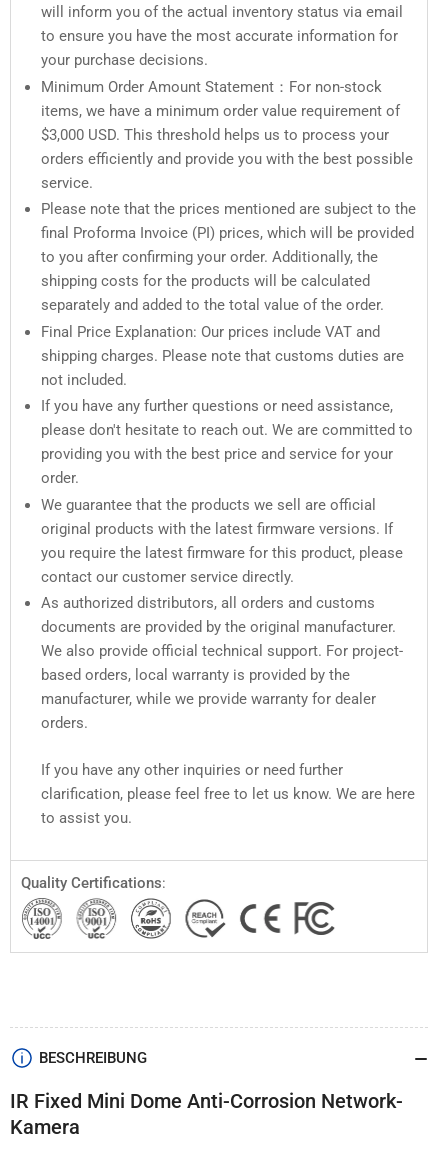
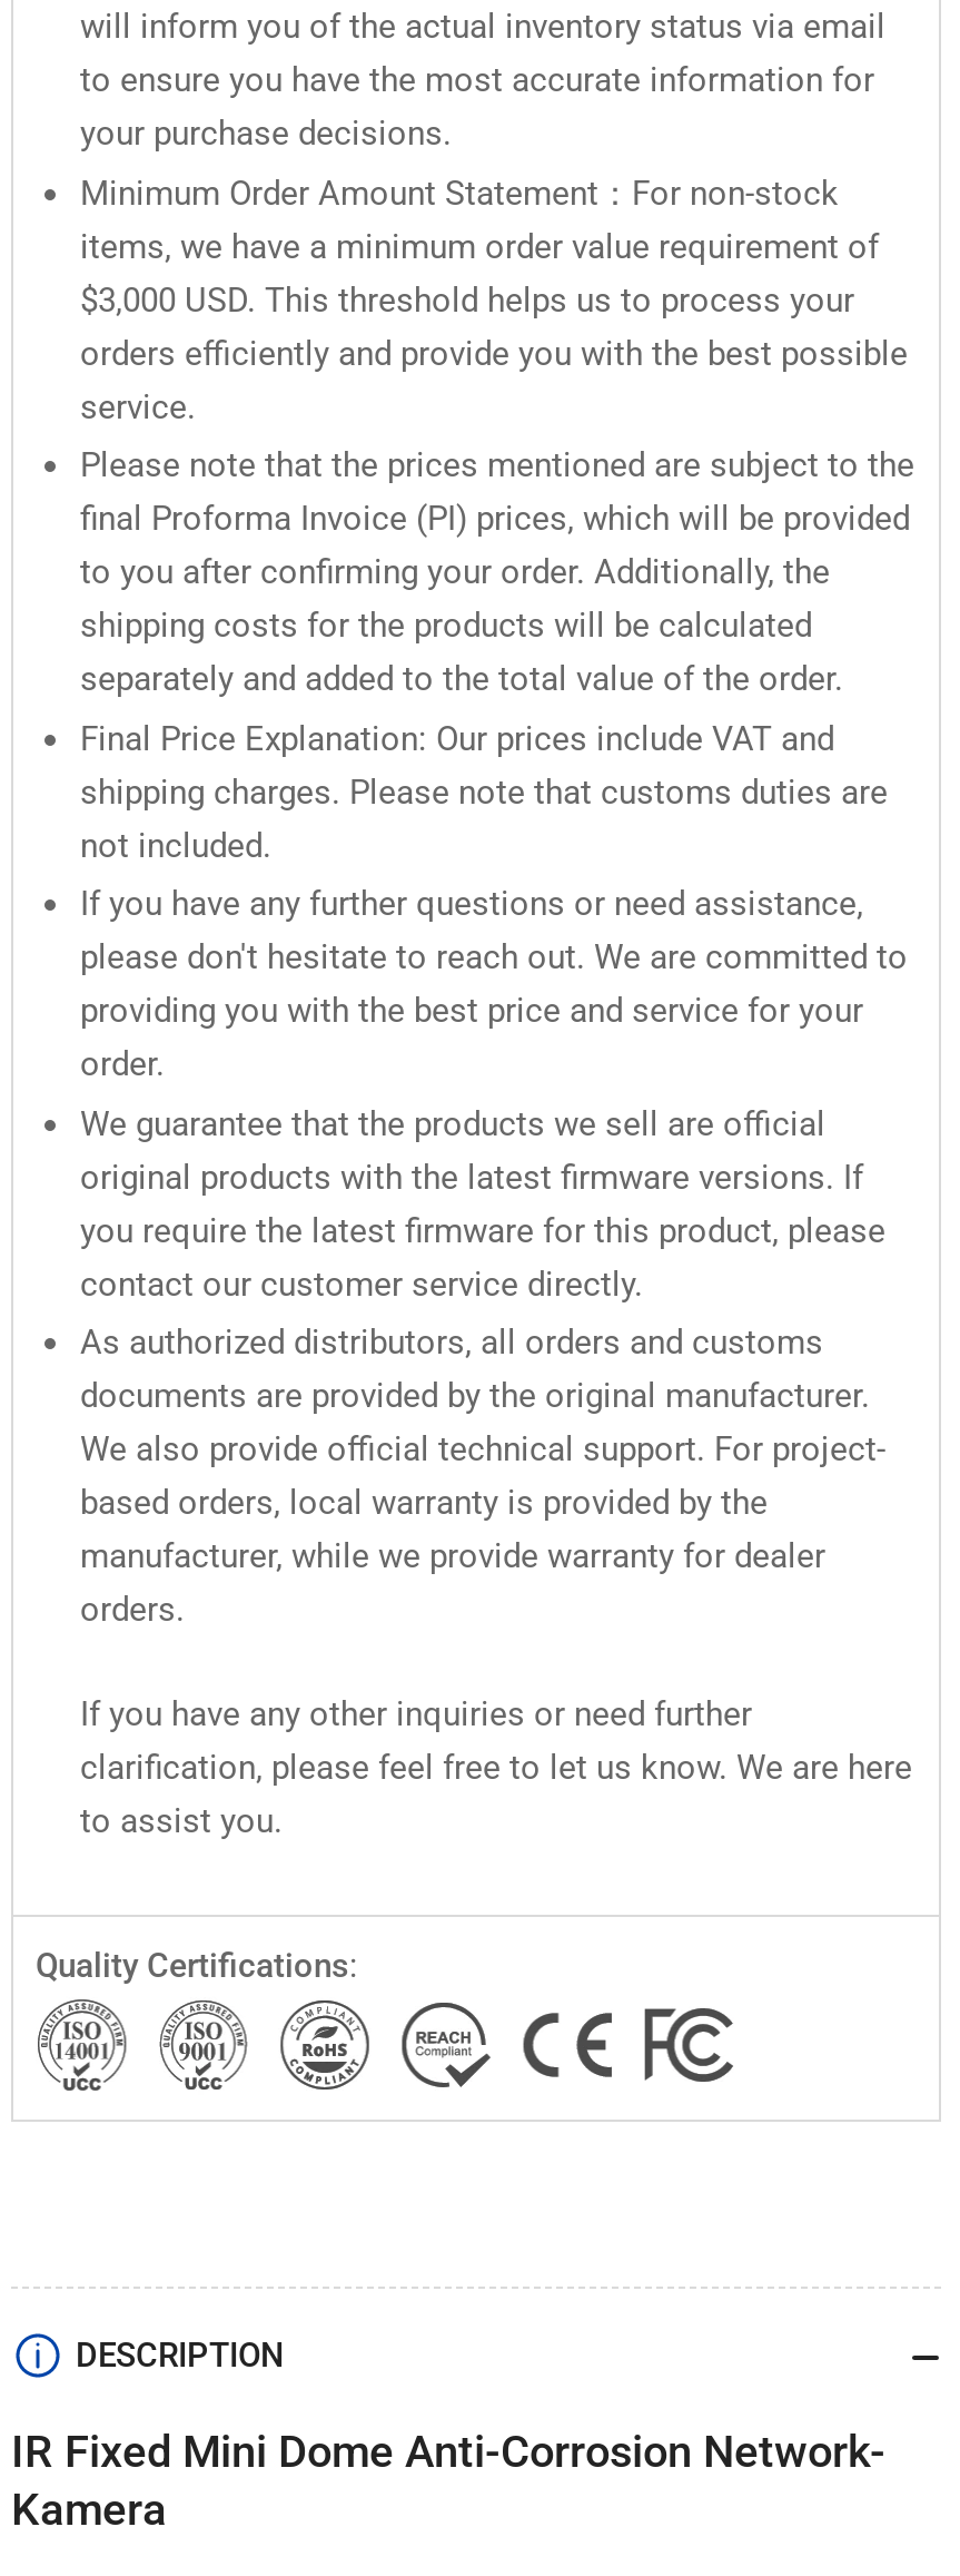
- BESCHREIBUNG
+ DESCRIPTION
